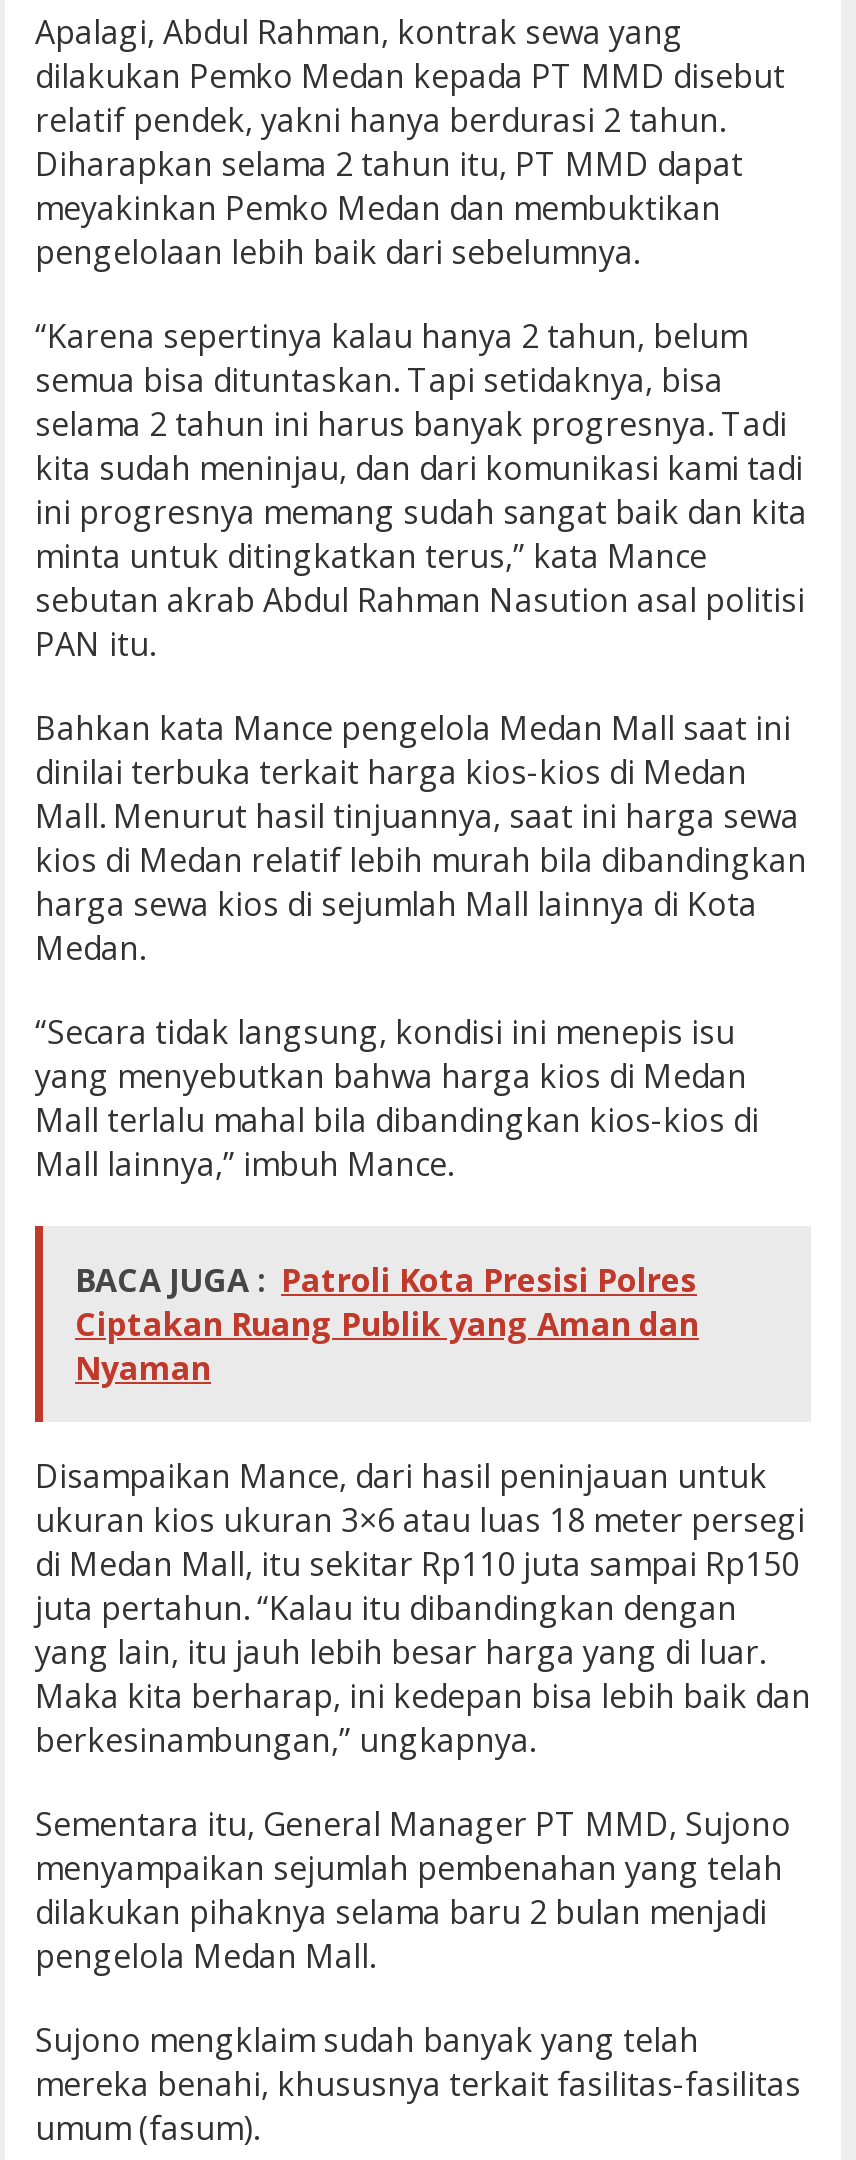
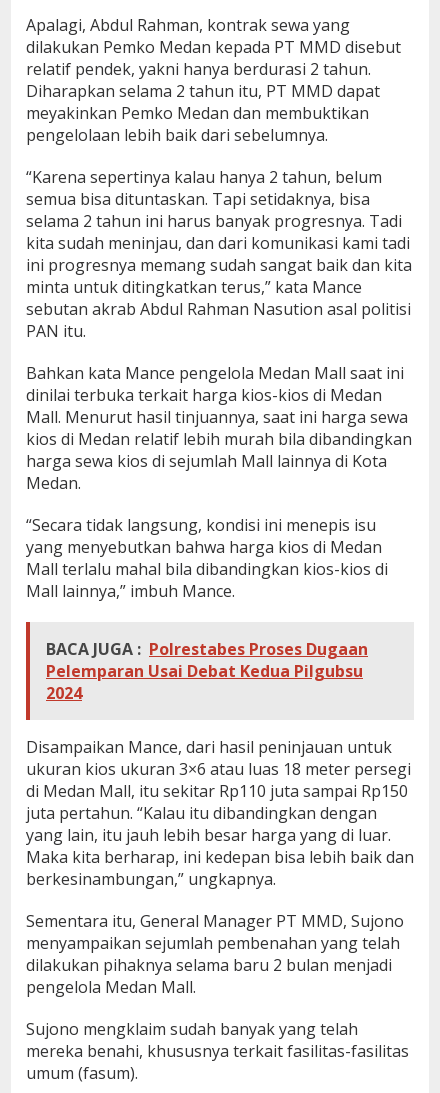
- BACA JUGA : Patroli Kota Presisi Polres
- Ciptakan Ruang Publik yang Aman dan
- Nyaman
+ BACA JUGA : Polrestabes Proses Dugaan
+ Pelemparan Usai Debat Kedua Pilgubsu
+ 2024
